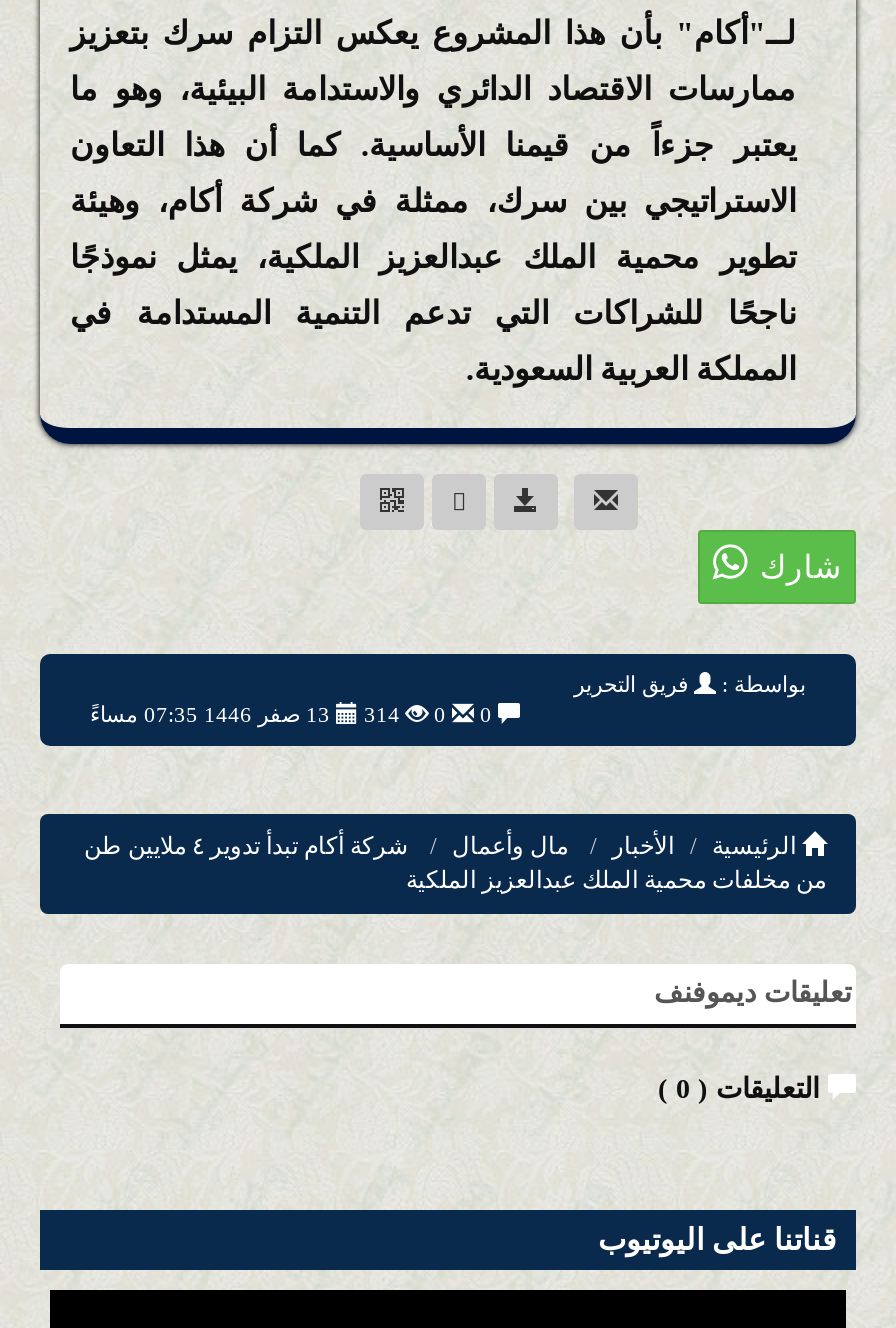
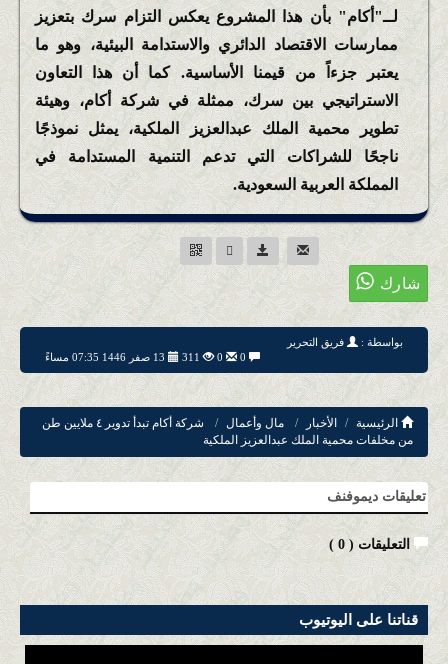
- 314
+ 311
